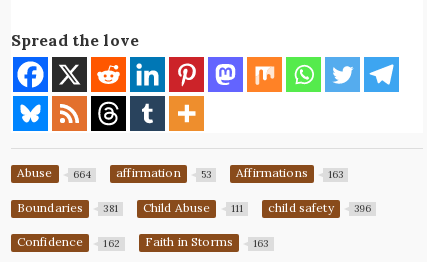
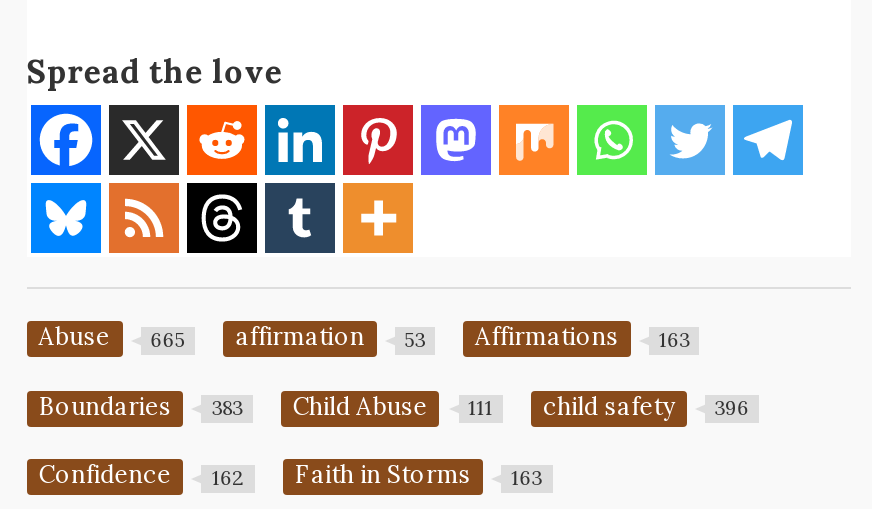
- Abuse 664 affirmation 53 Affirmations 163
+ Abuse 665 affirmation 53 Affirmations 163

- Boundaries 381 Child Abuse 111 child safety 396
+ Boundaries 383 Child Abuse 111 child safety 396
